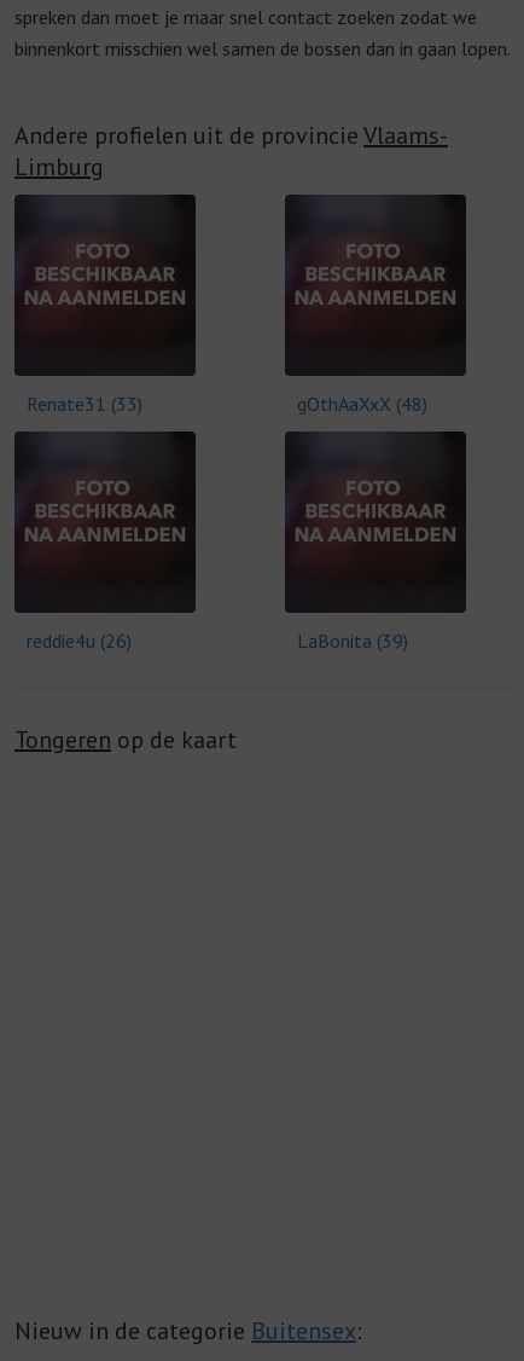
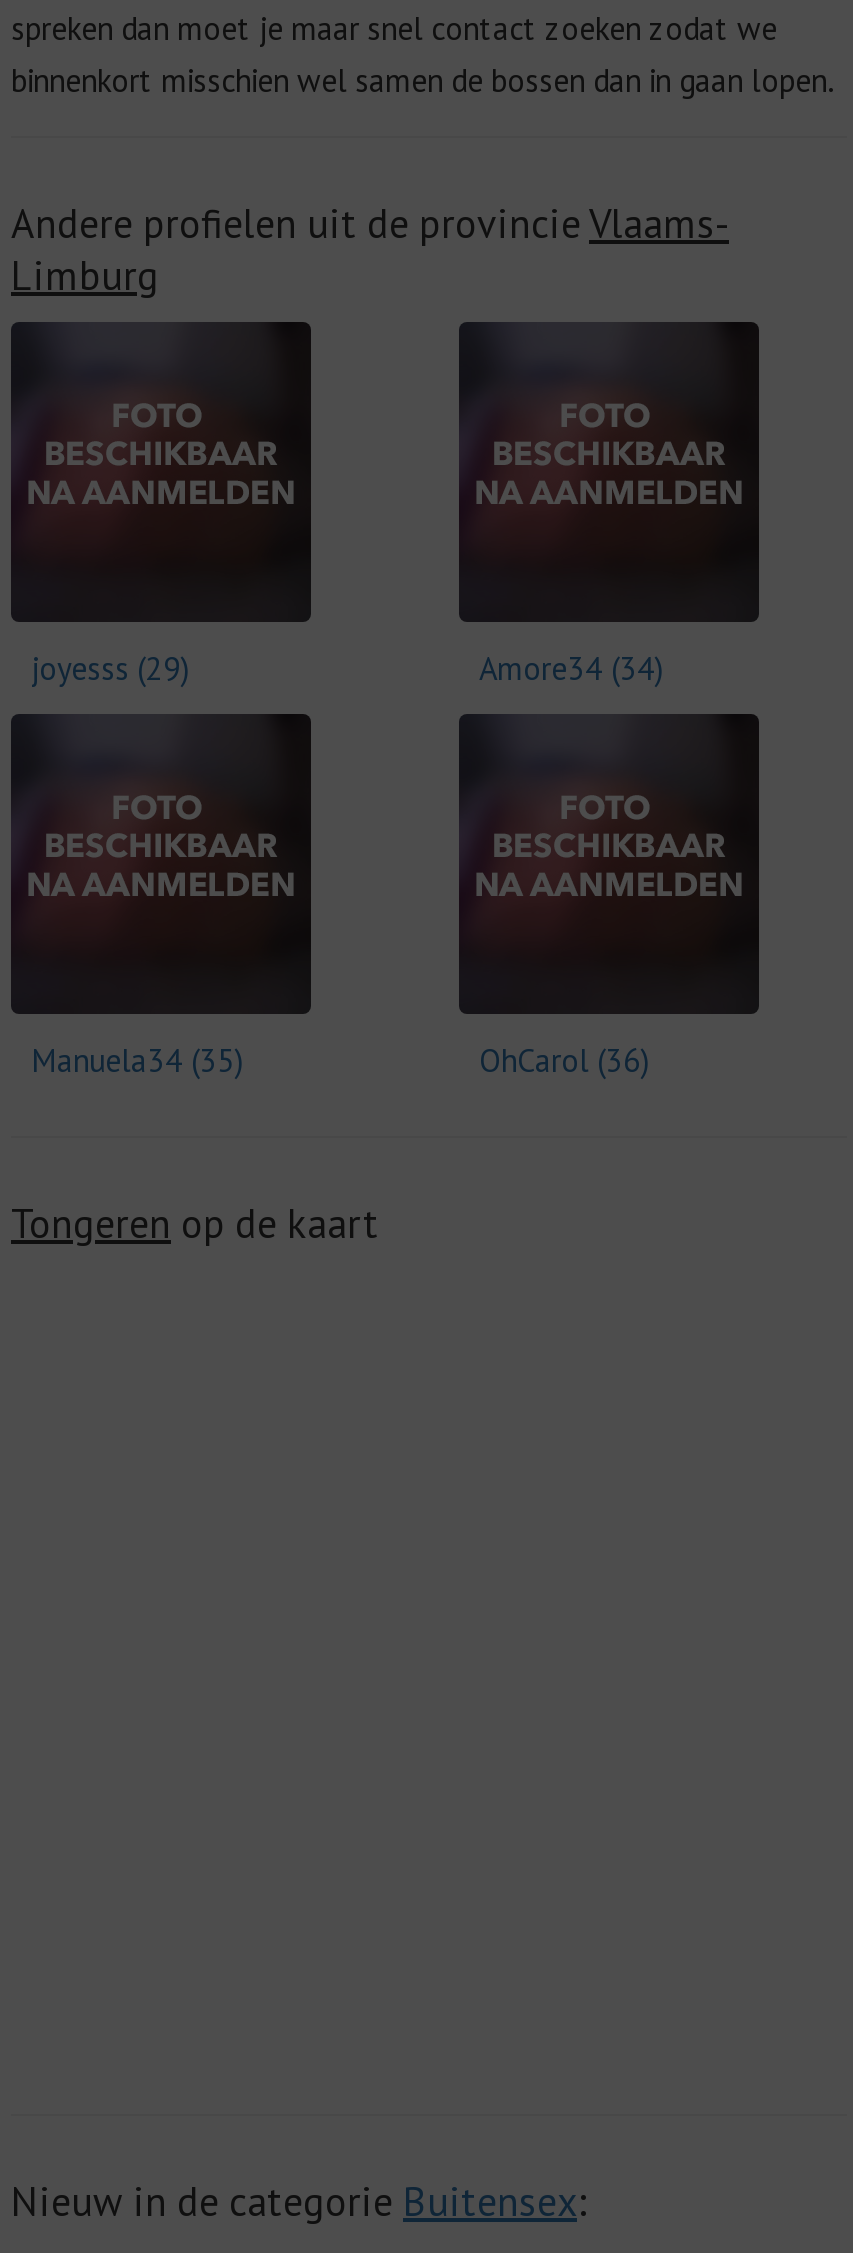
- Renate31 (33)
- gOthAaXxX (48)
+ joyesss (29)
+ Amore34 (34)

- reddie4u (26)
- LaBonita (39)
+ Manuela34 (35)
+ OhCarol (36)
